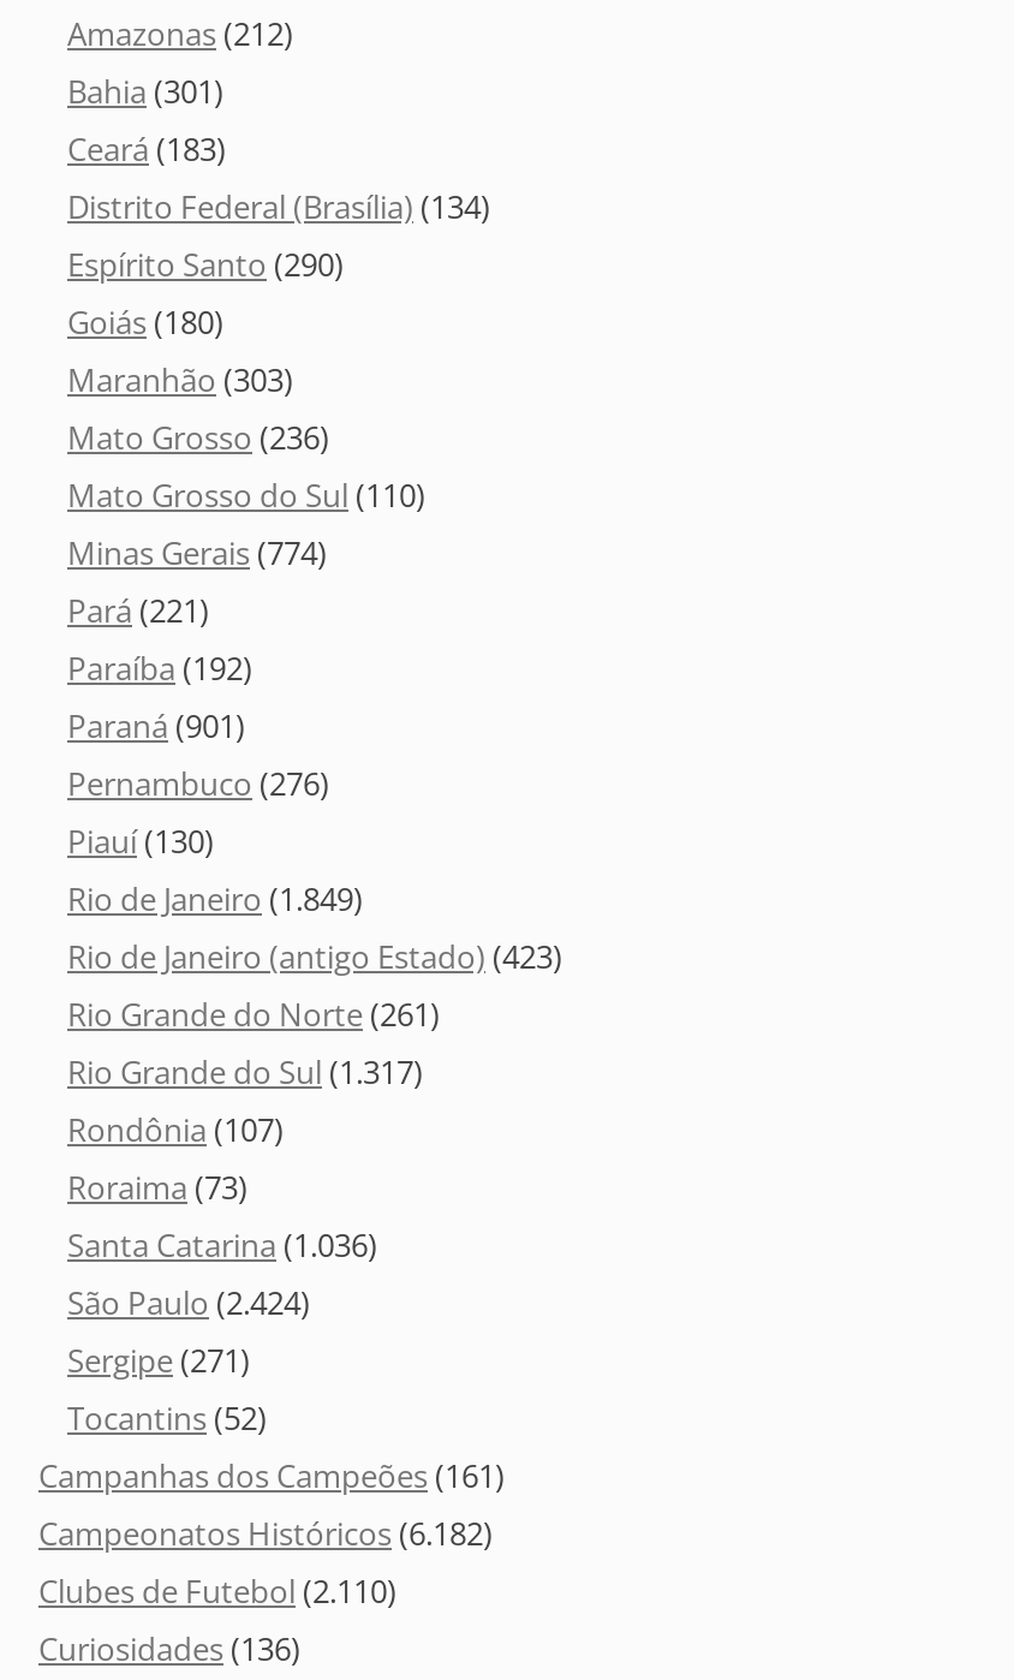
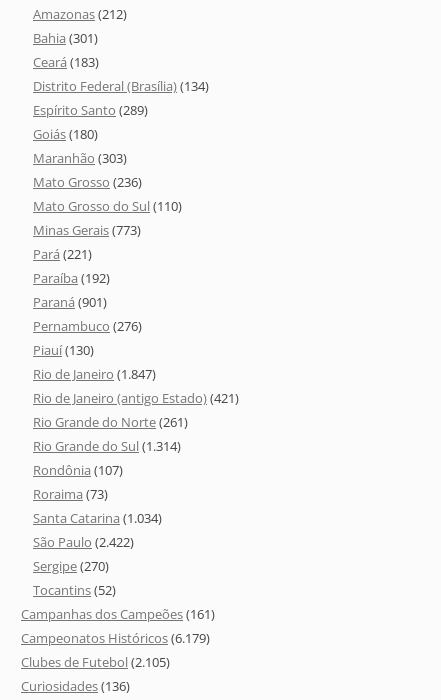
- Espírito Santo (290)
+ Espírito Santo (289)

- Minas Gerais (774)
+ Minas Gerais (773)

- Rio de Janeiro (1.849)
+ Rio de Janeiro (1.847)

- Rio de Janeiro (antigo Estado) (423)
+ Rio de Janeiro (antigo Estado) (421)

- Rio Grande do Sul (1.317)
+ Rio Grande do Sul (1.314)

- Santa Catarina (1.036)
+ Santa Catarina (1.034)

- São Paulo (2.424)
+ São Paulo (2.422)

- Sergipe (271)
+ Sergipe (270)

- Campeonatos Históricos (6.182)
+ Campeonatos Históricos (6.179)

- Clubes de Futebol (2.110)
+ Clubes de Futebol (2.105)
